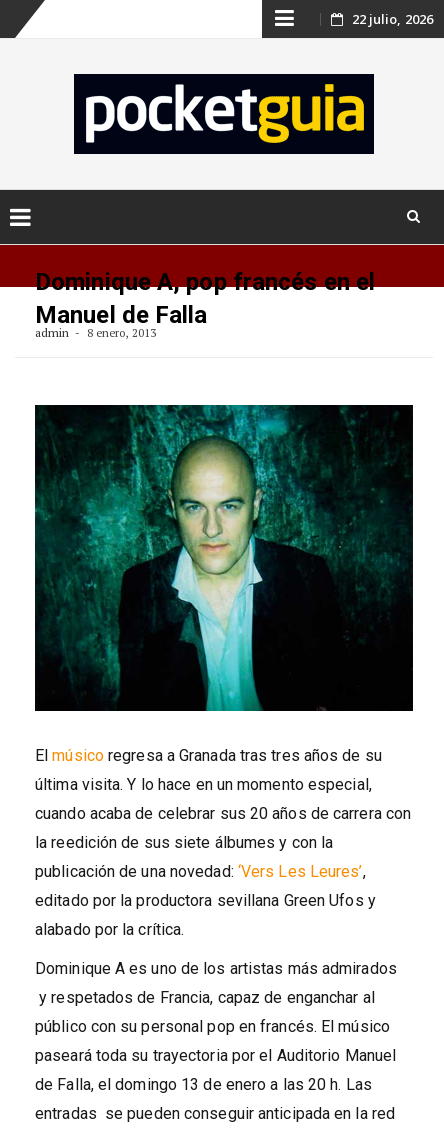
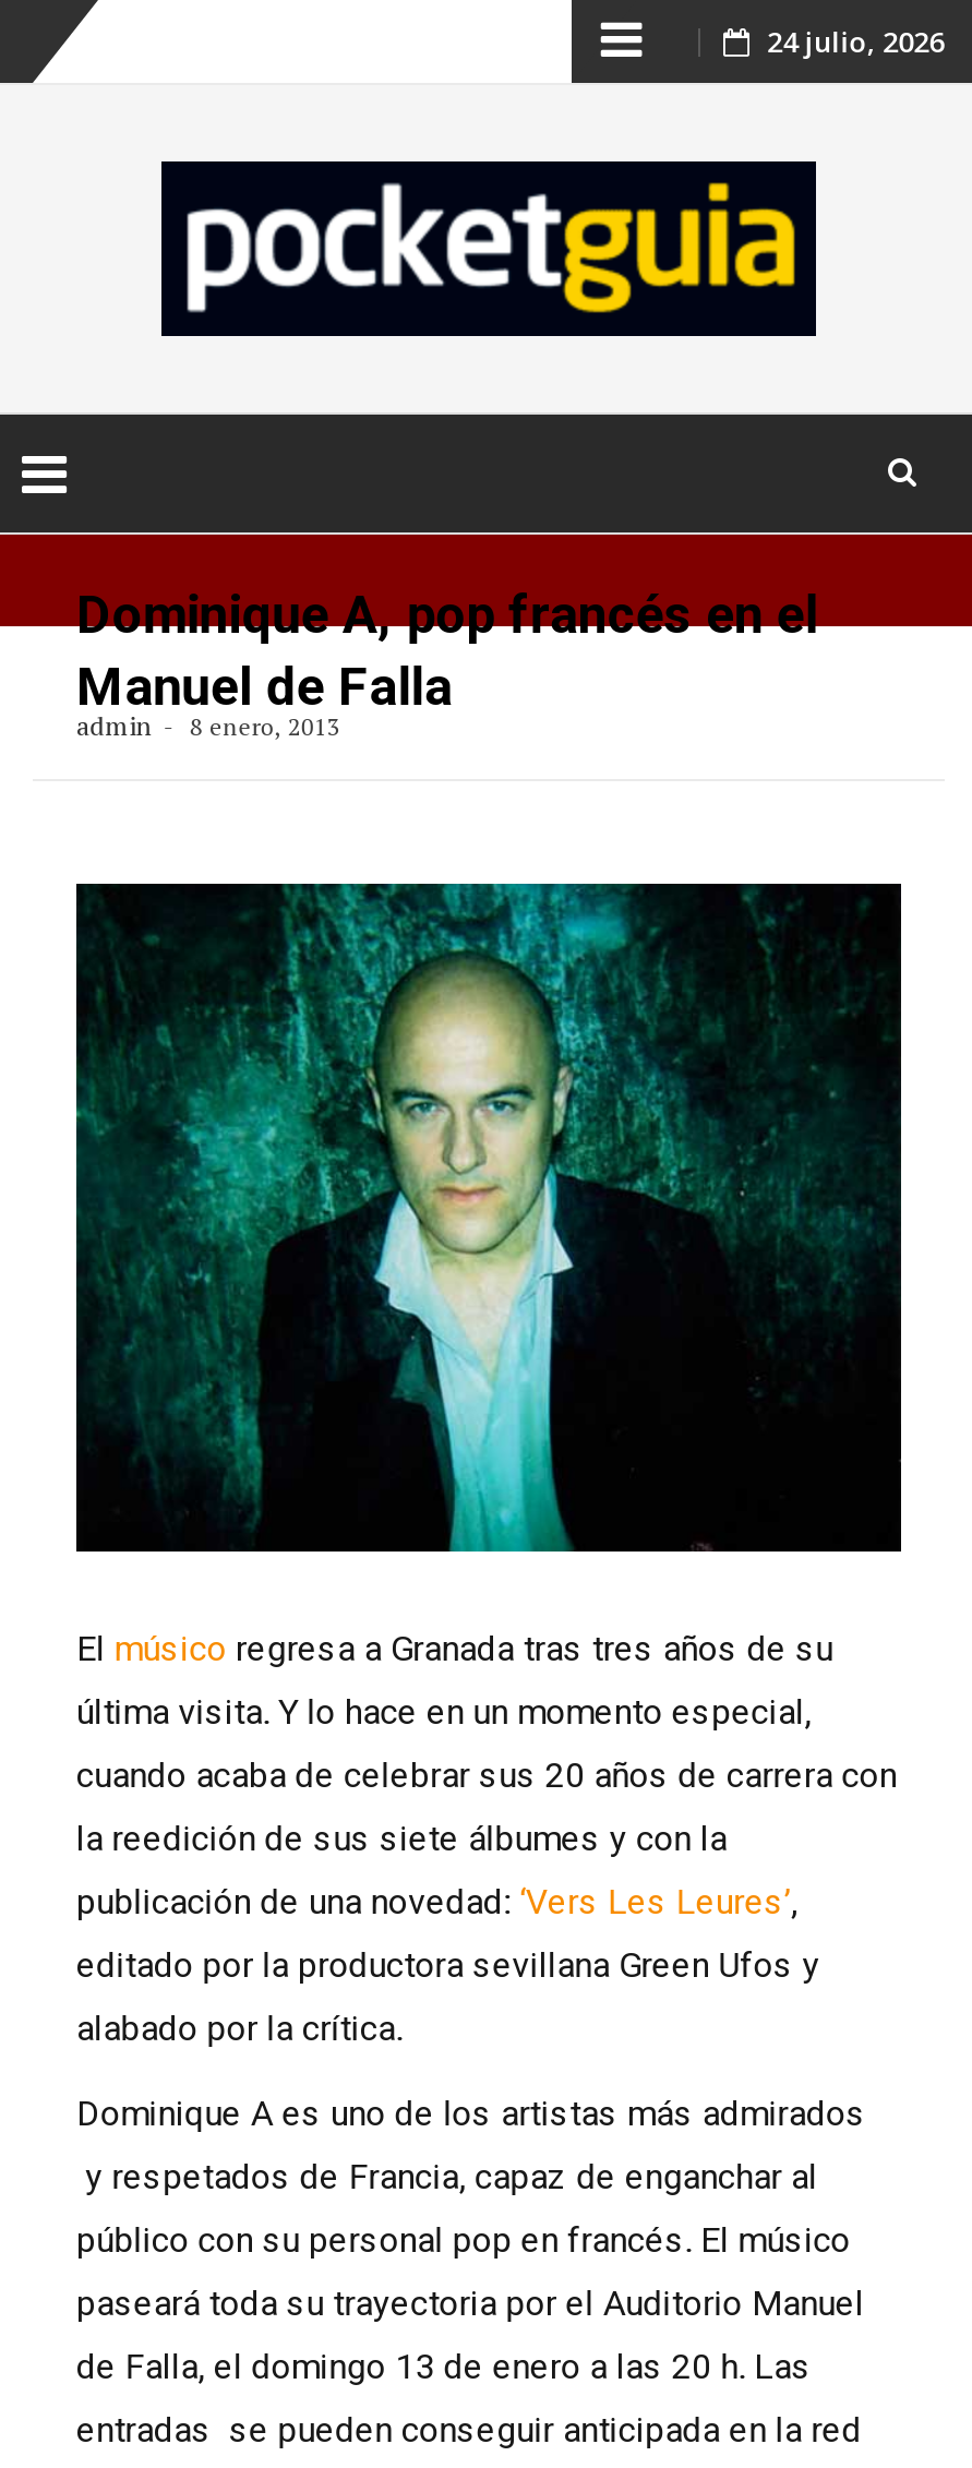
- 22 julio, 2026
+ 24 julio, 2026
